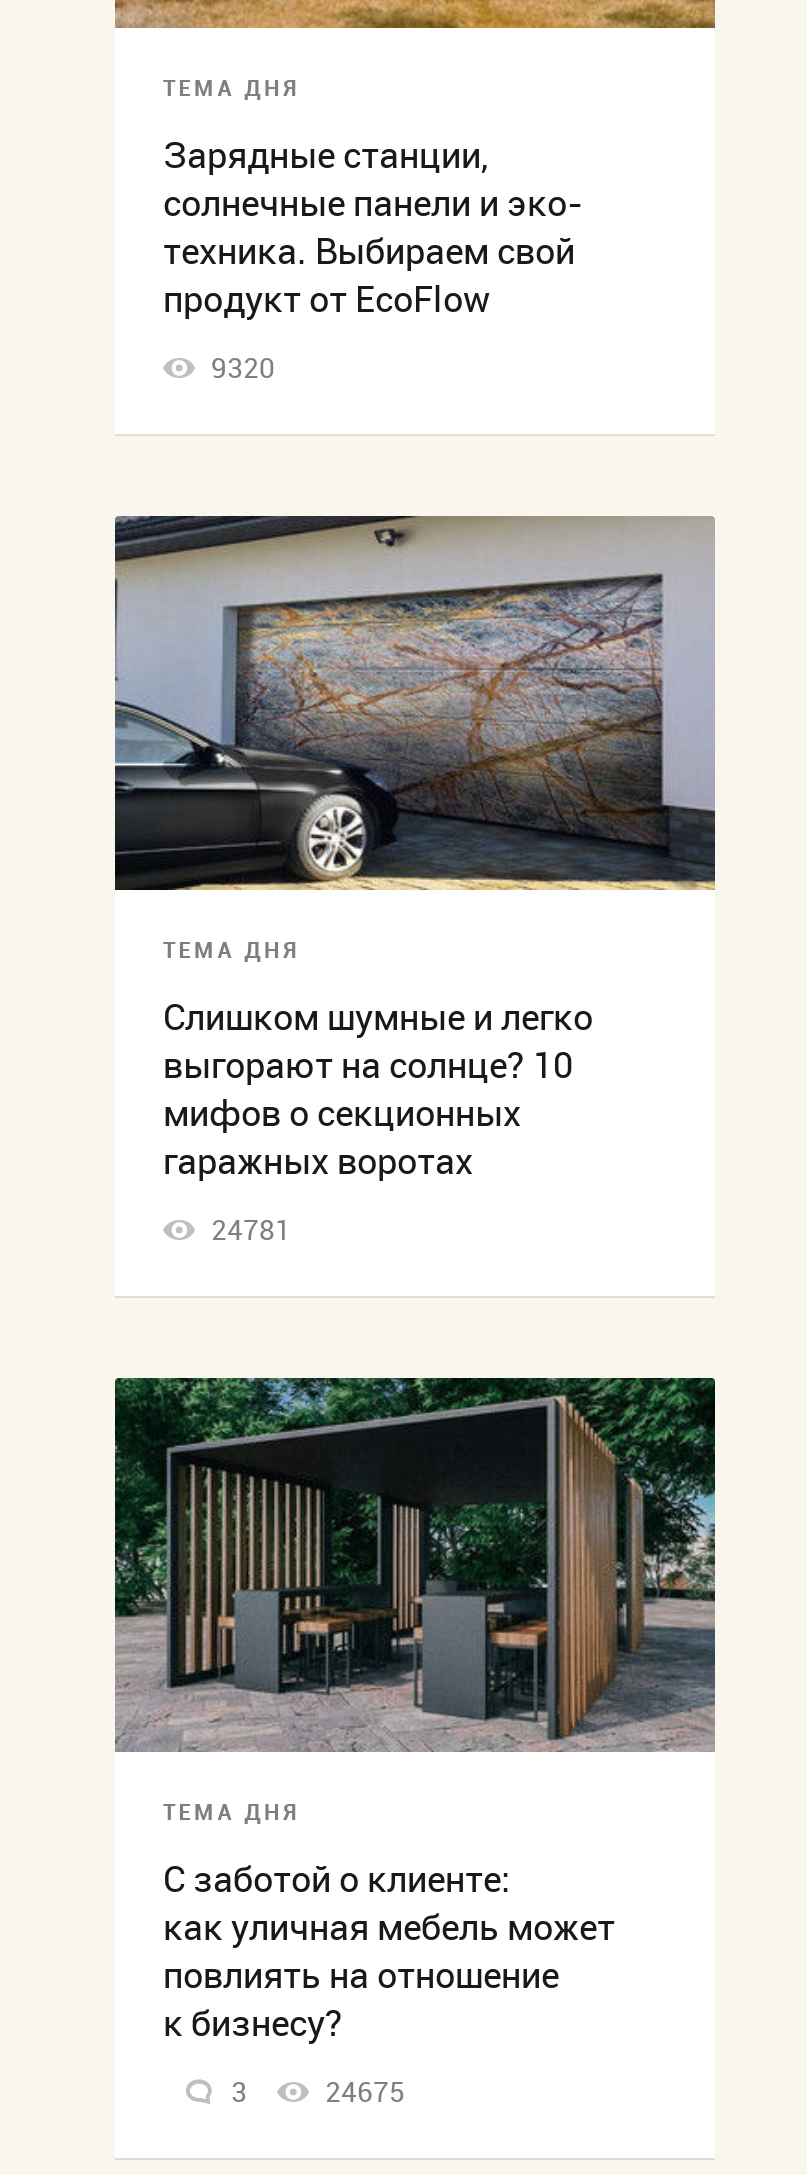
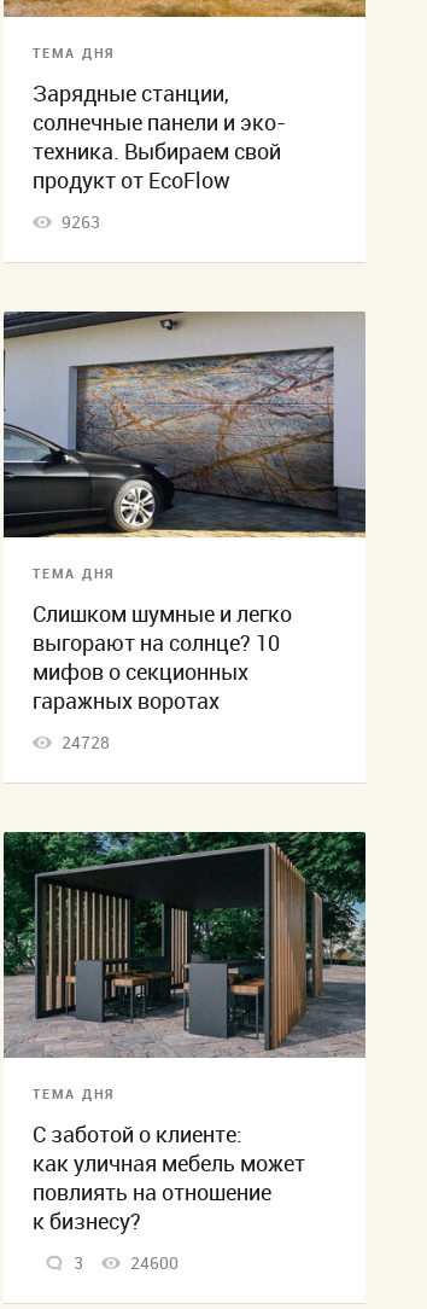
- 9320
+ 9263

- 24781
+ 24728

- 24675
+ 24600
